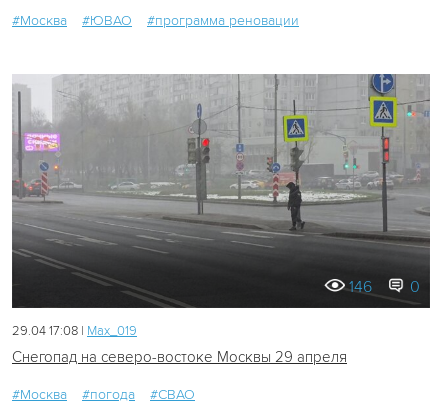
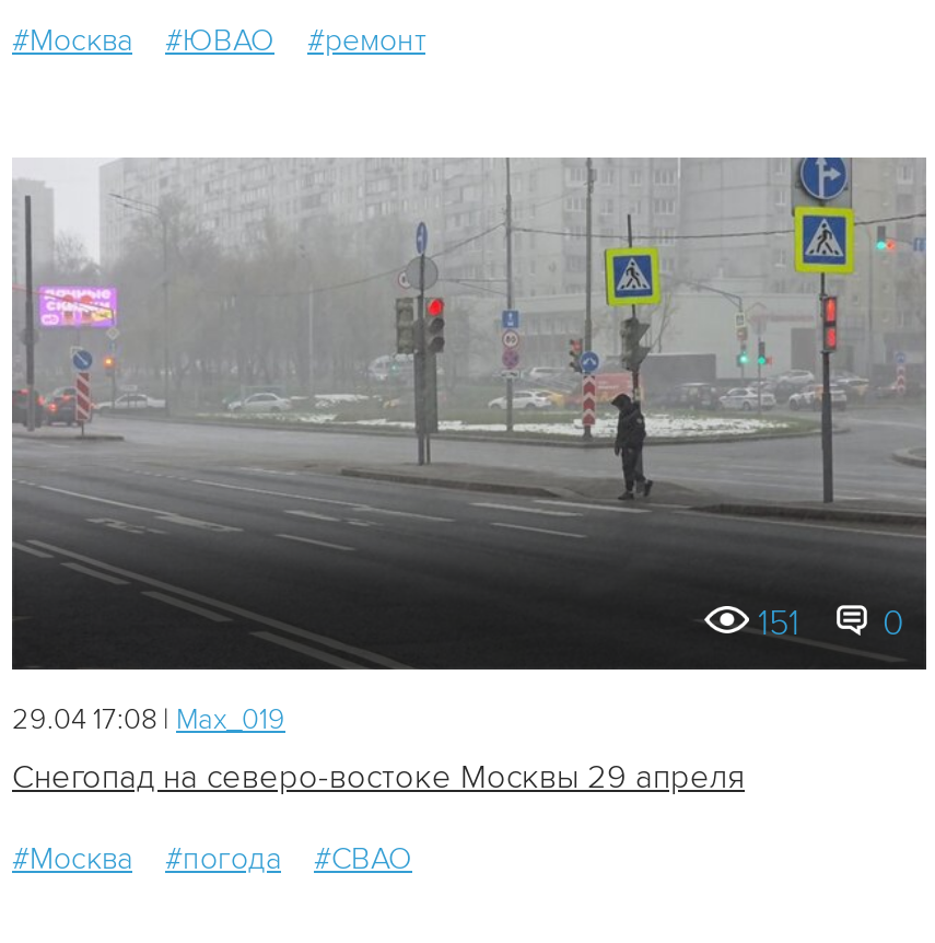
- #программа реновации
+ #ремонт

- 146 0
+ 151 0
